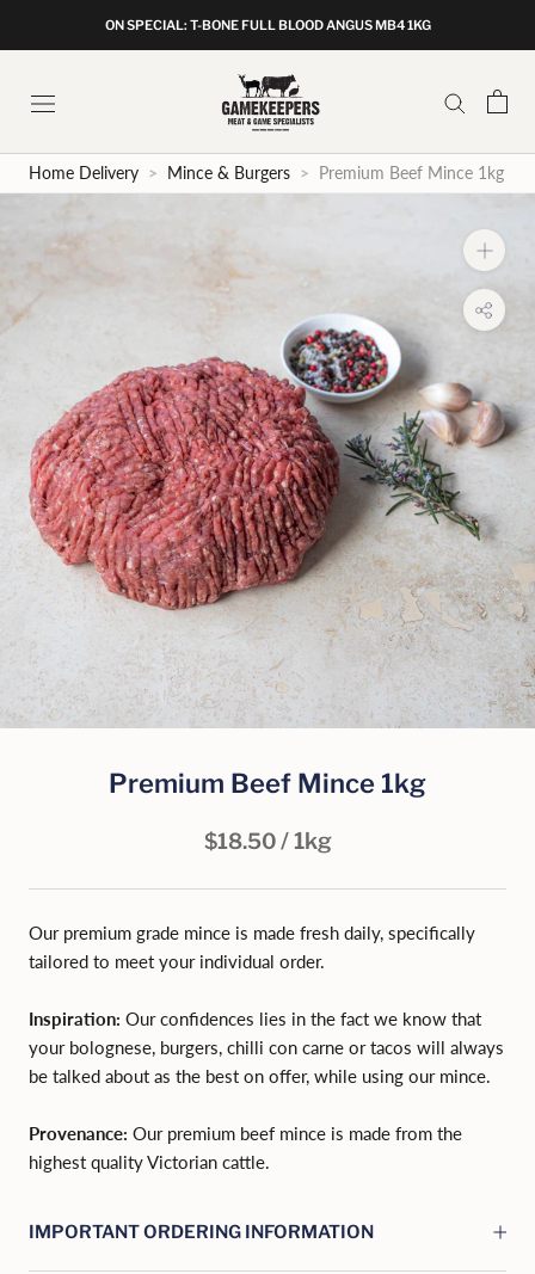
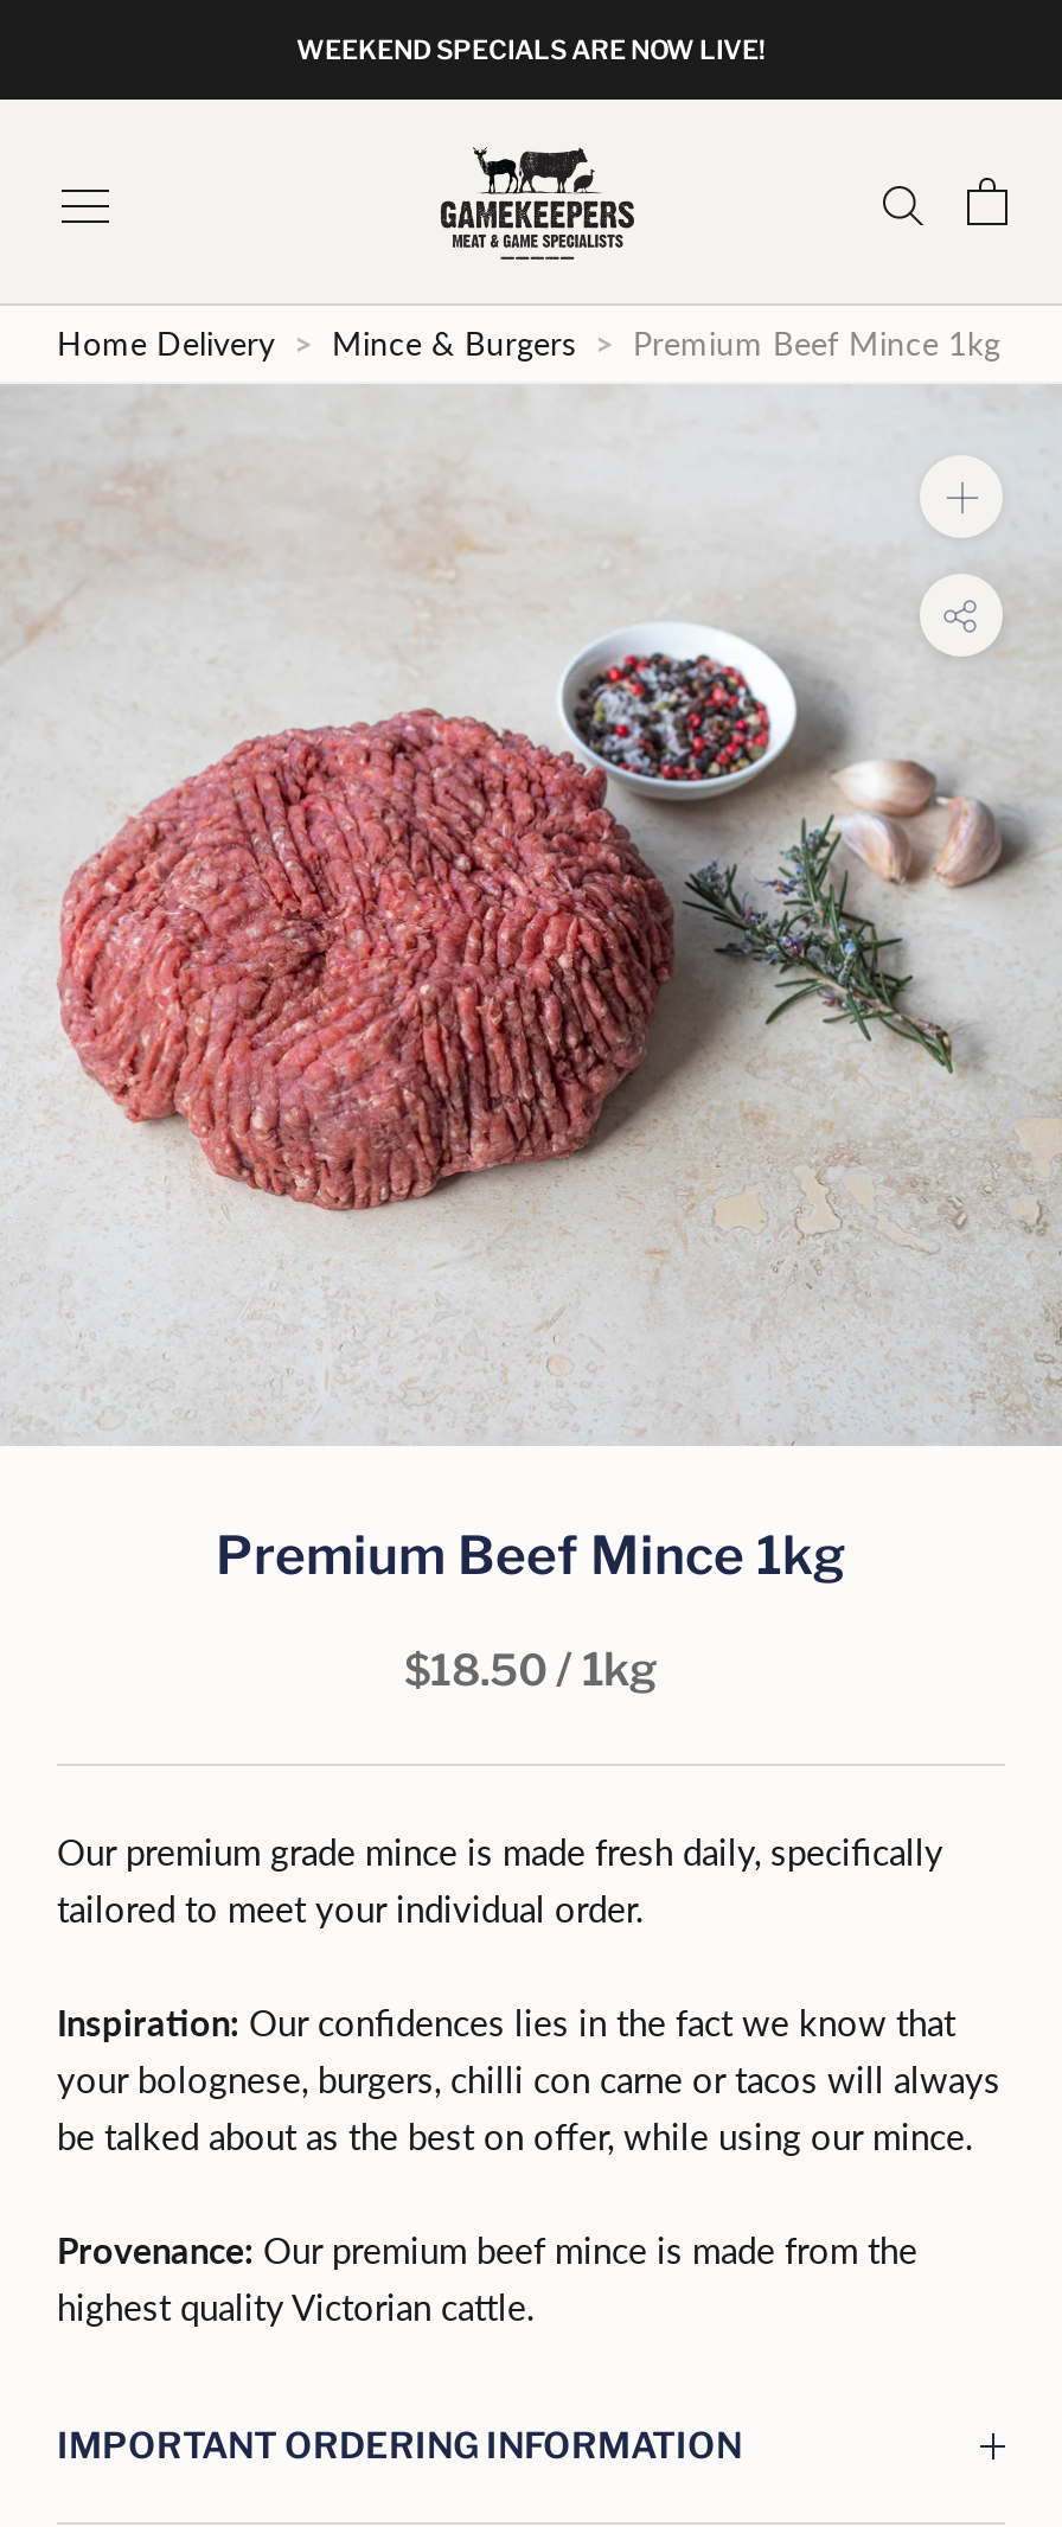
- ON SPECIAL: T-BONE FULL BLOOD ANGUS MB4 1KG
+ WEEKEND SPECIALS ARE NOW LIVE!
